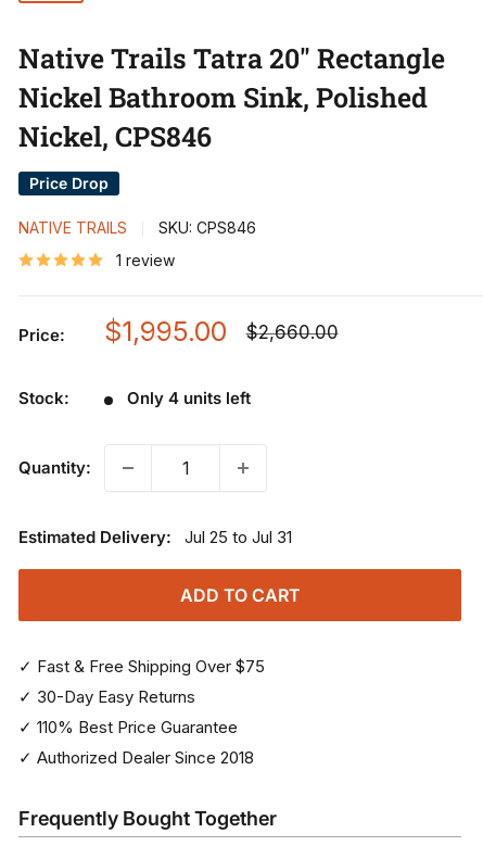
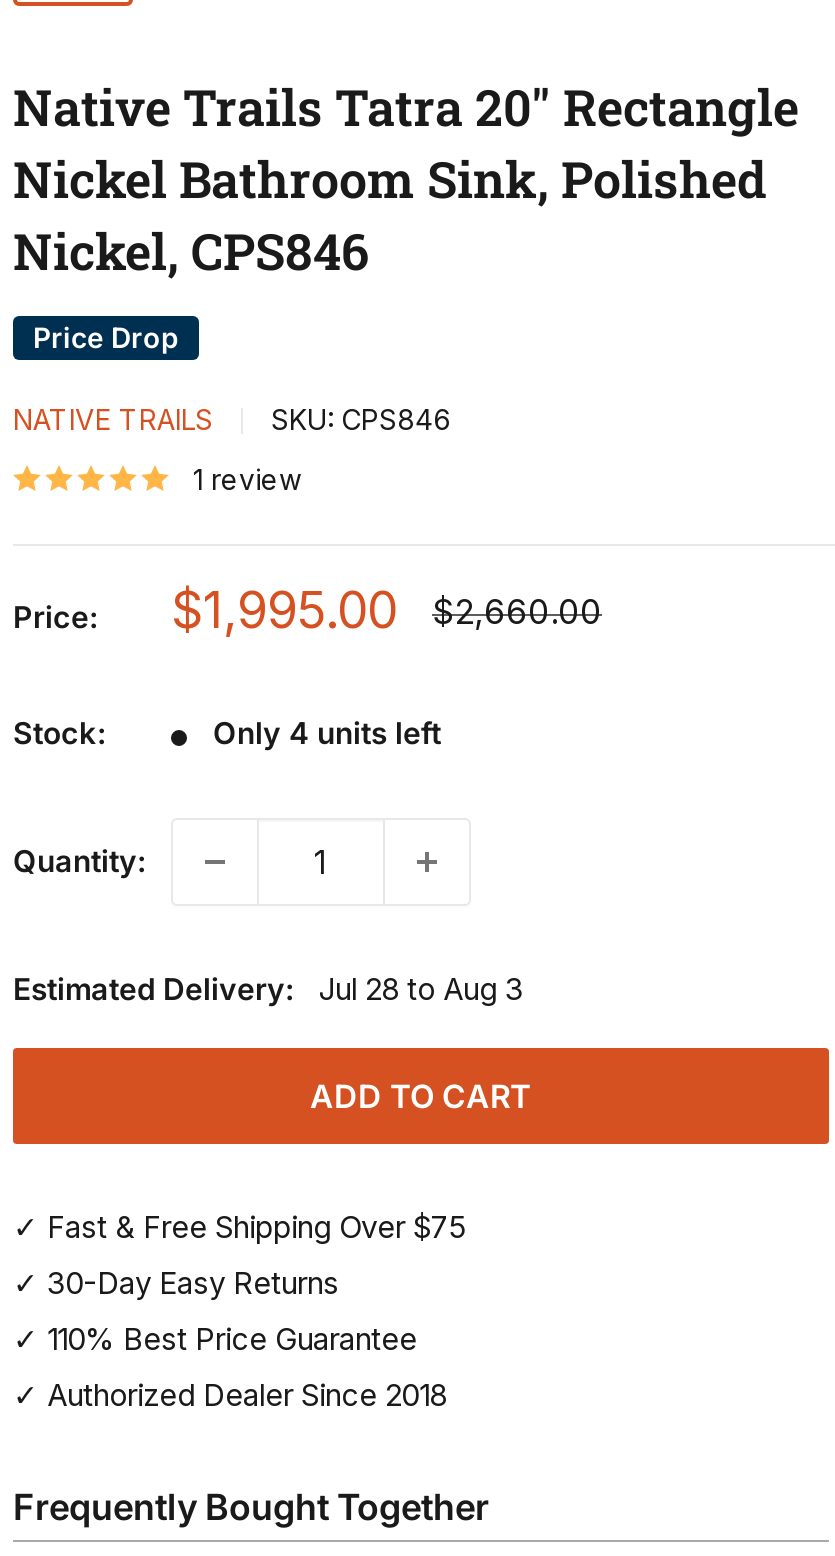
- Estimated Delivery: Jul 25 to Jul 31
+ Estimated Delivery: Jul 28 to Aug 3
